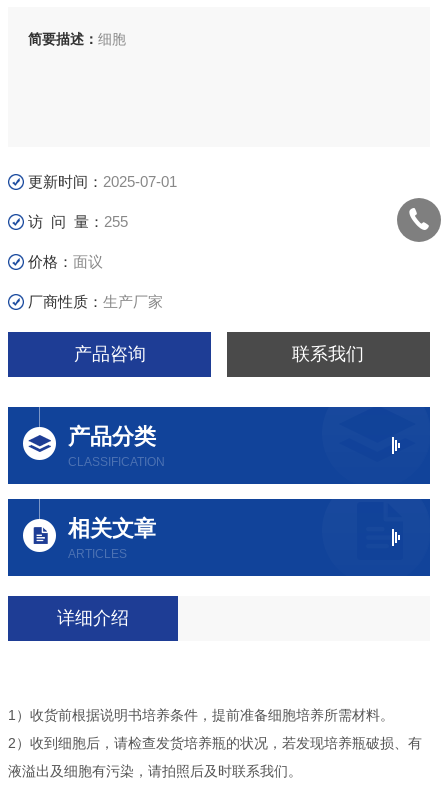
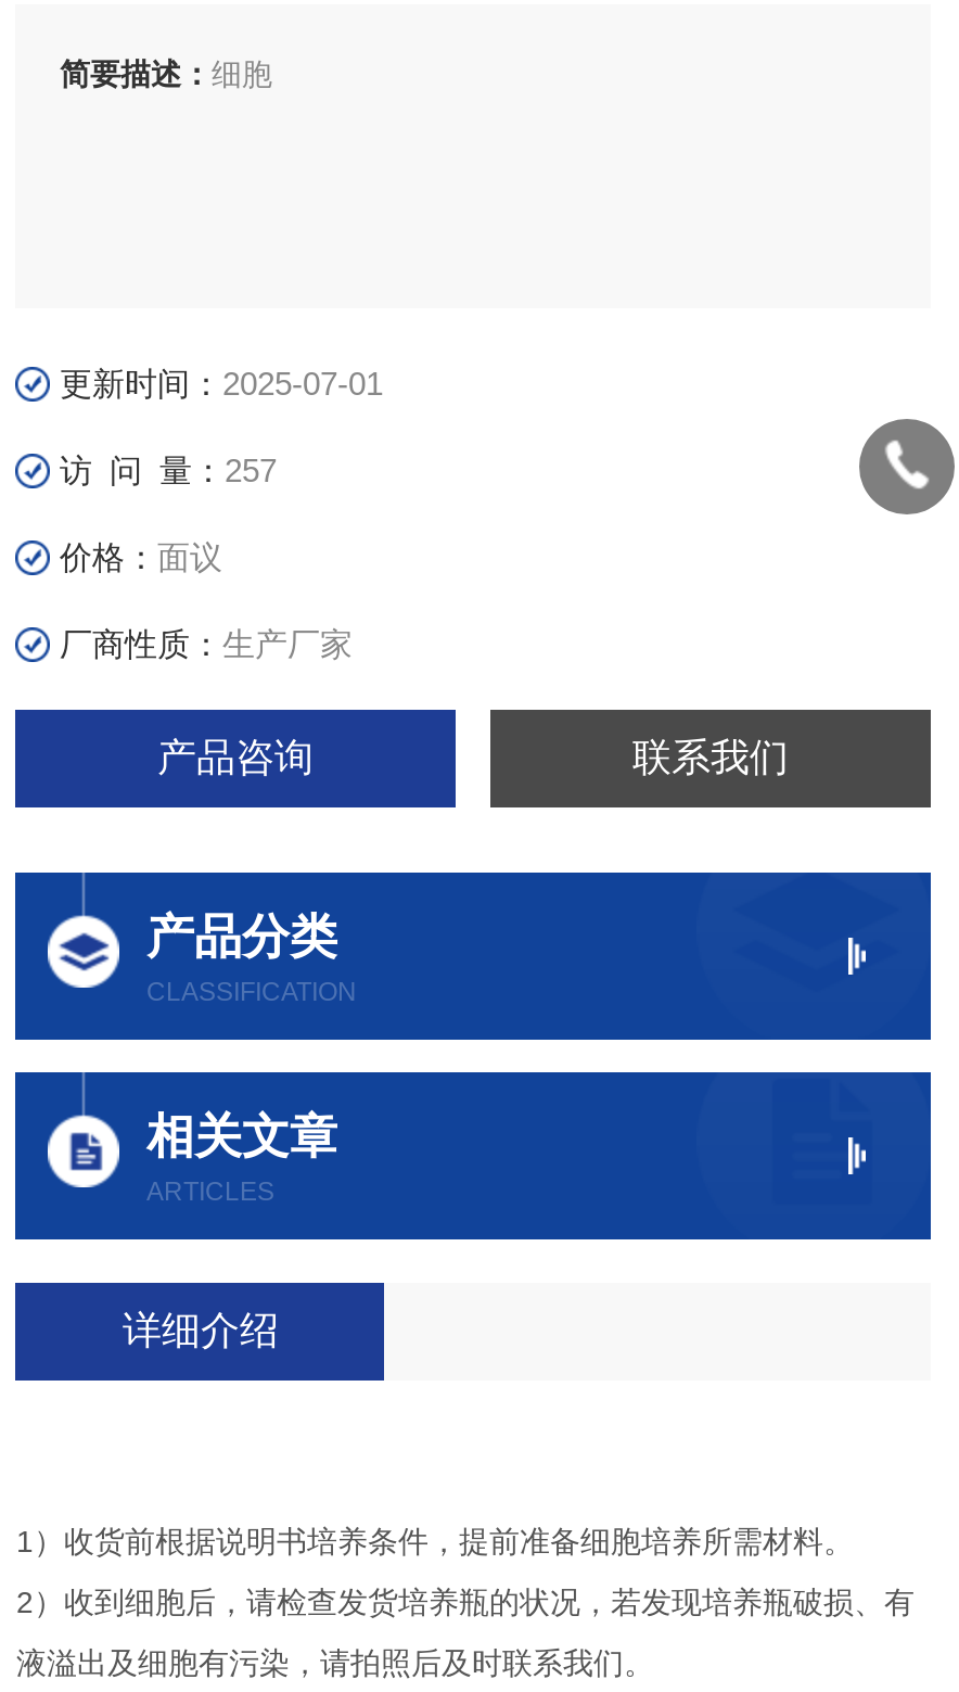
- 访 问 量：255
+ 访 问 量：257
